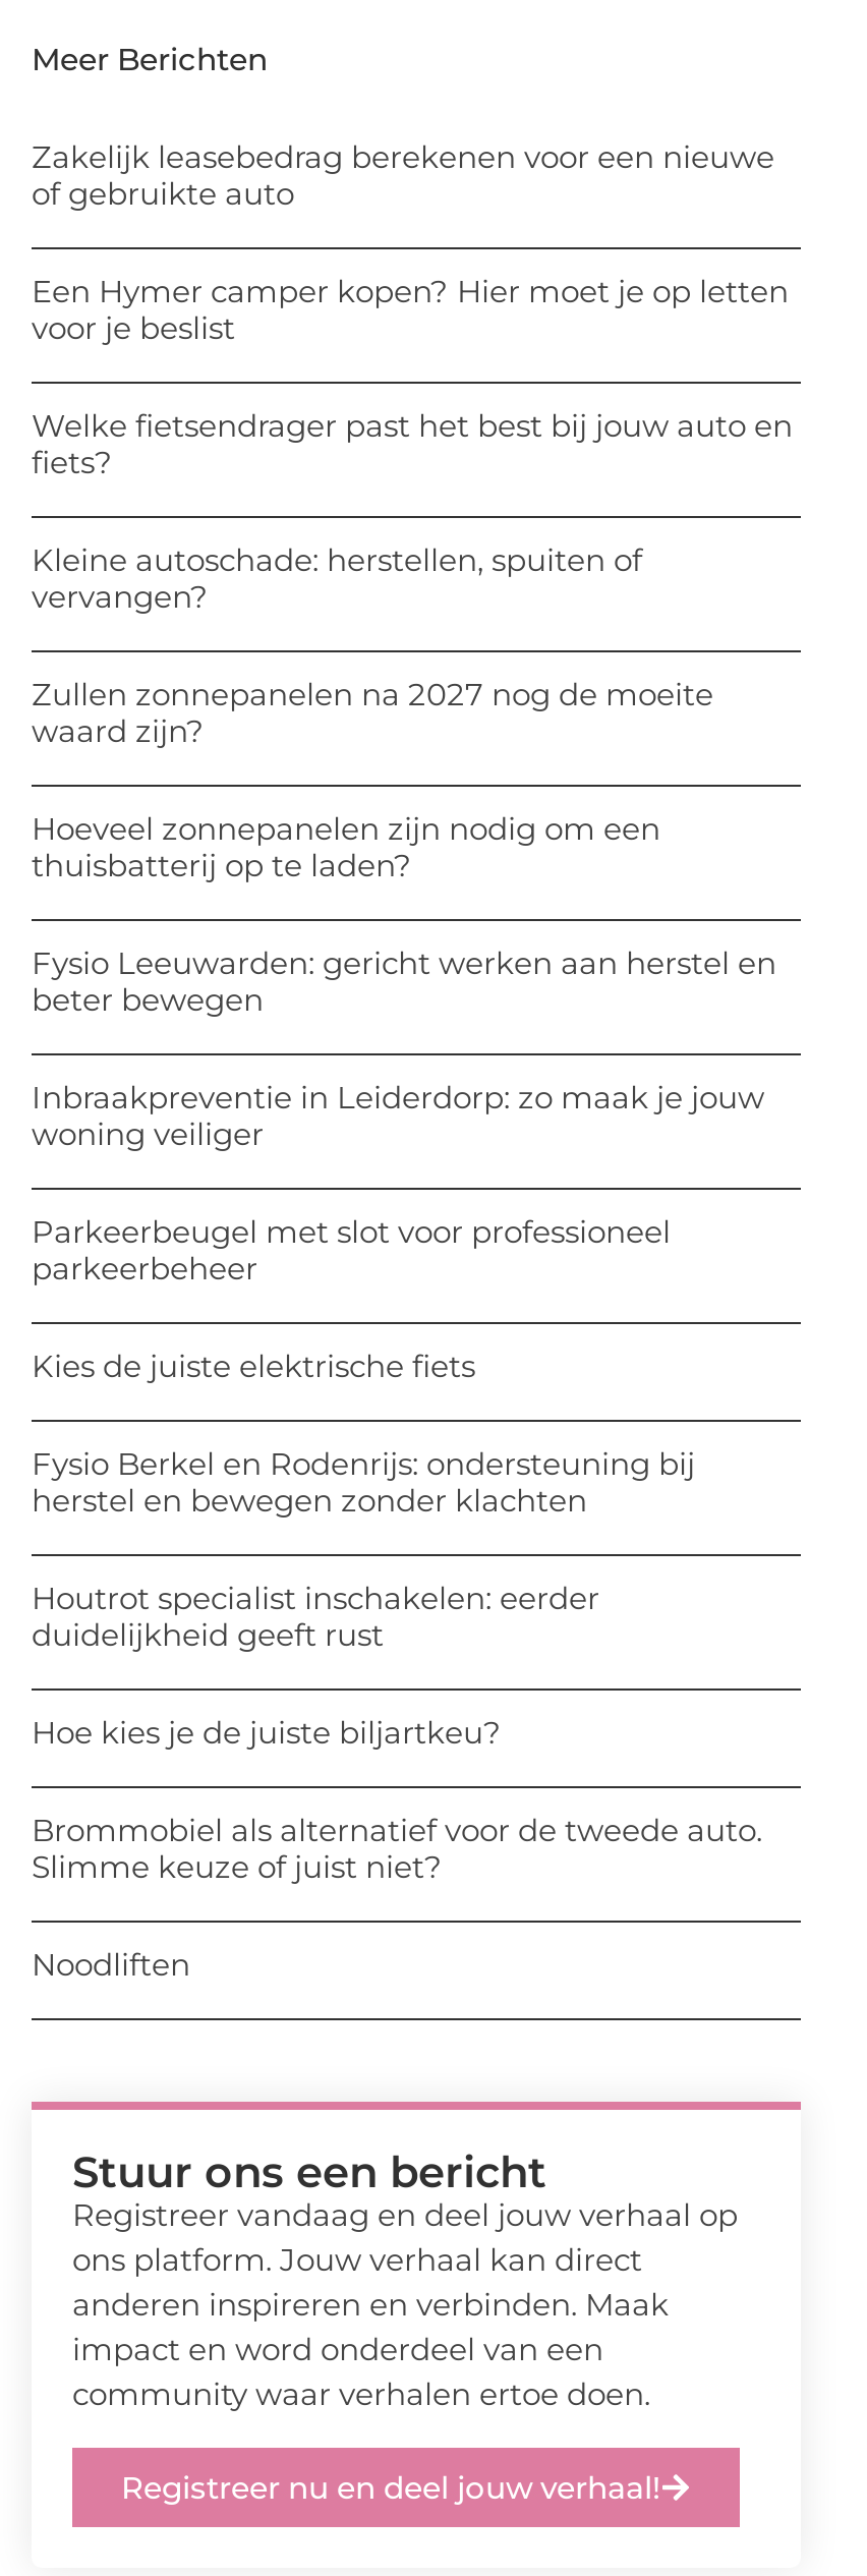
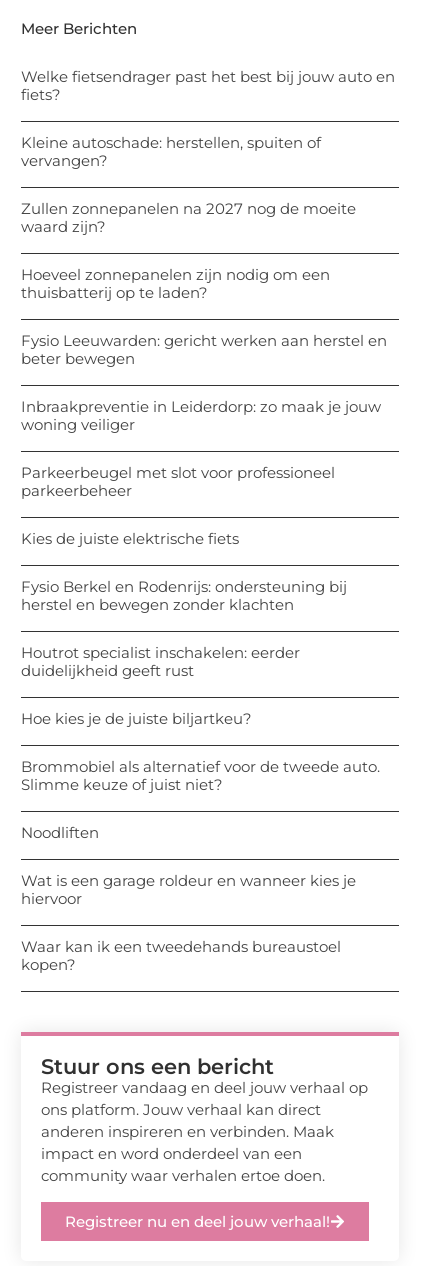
- Zakelijk leasebedrag berekenen voor een nieuwe
- of gebruikte auto
- Een Hymer camper kopen? Hier moet je op letten
- voor je beslist

moved up: Welke fietsendrager past het best bij jouw auto en | fiets? | Kleine autoschade: herstellen, spuiten of | ... | Slimme keuze of juist niet? | Noodliften

+ Wat is een garage roldeur en wanneer kies je
+ hiervoor
+ Waar kan ik een tweedehands bureaustoel
+ kopen?
